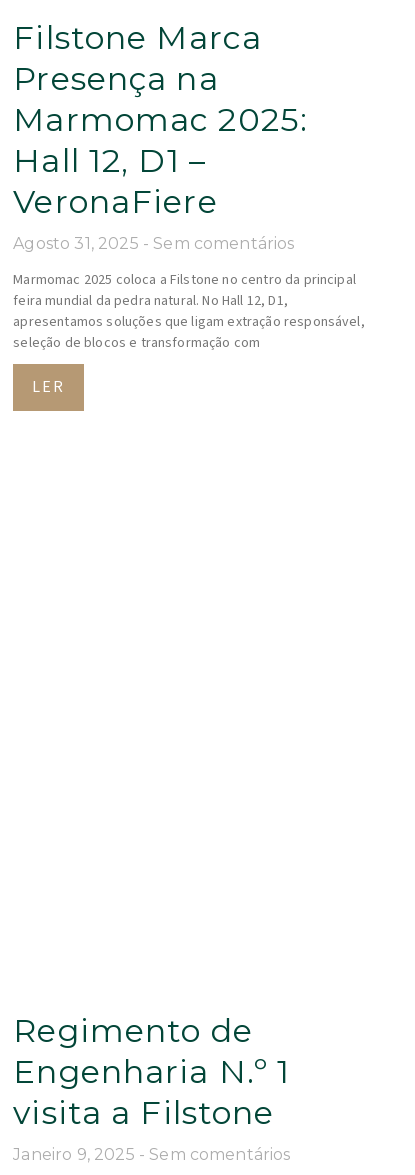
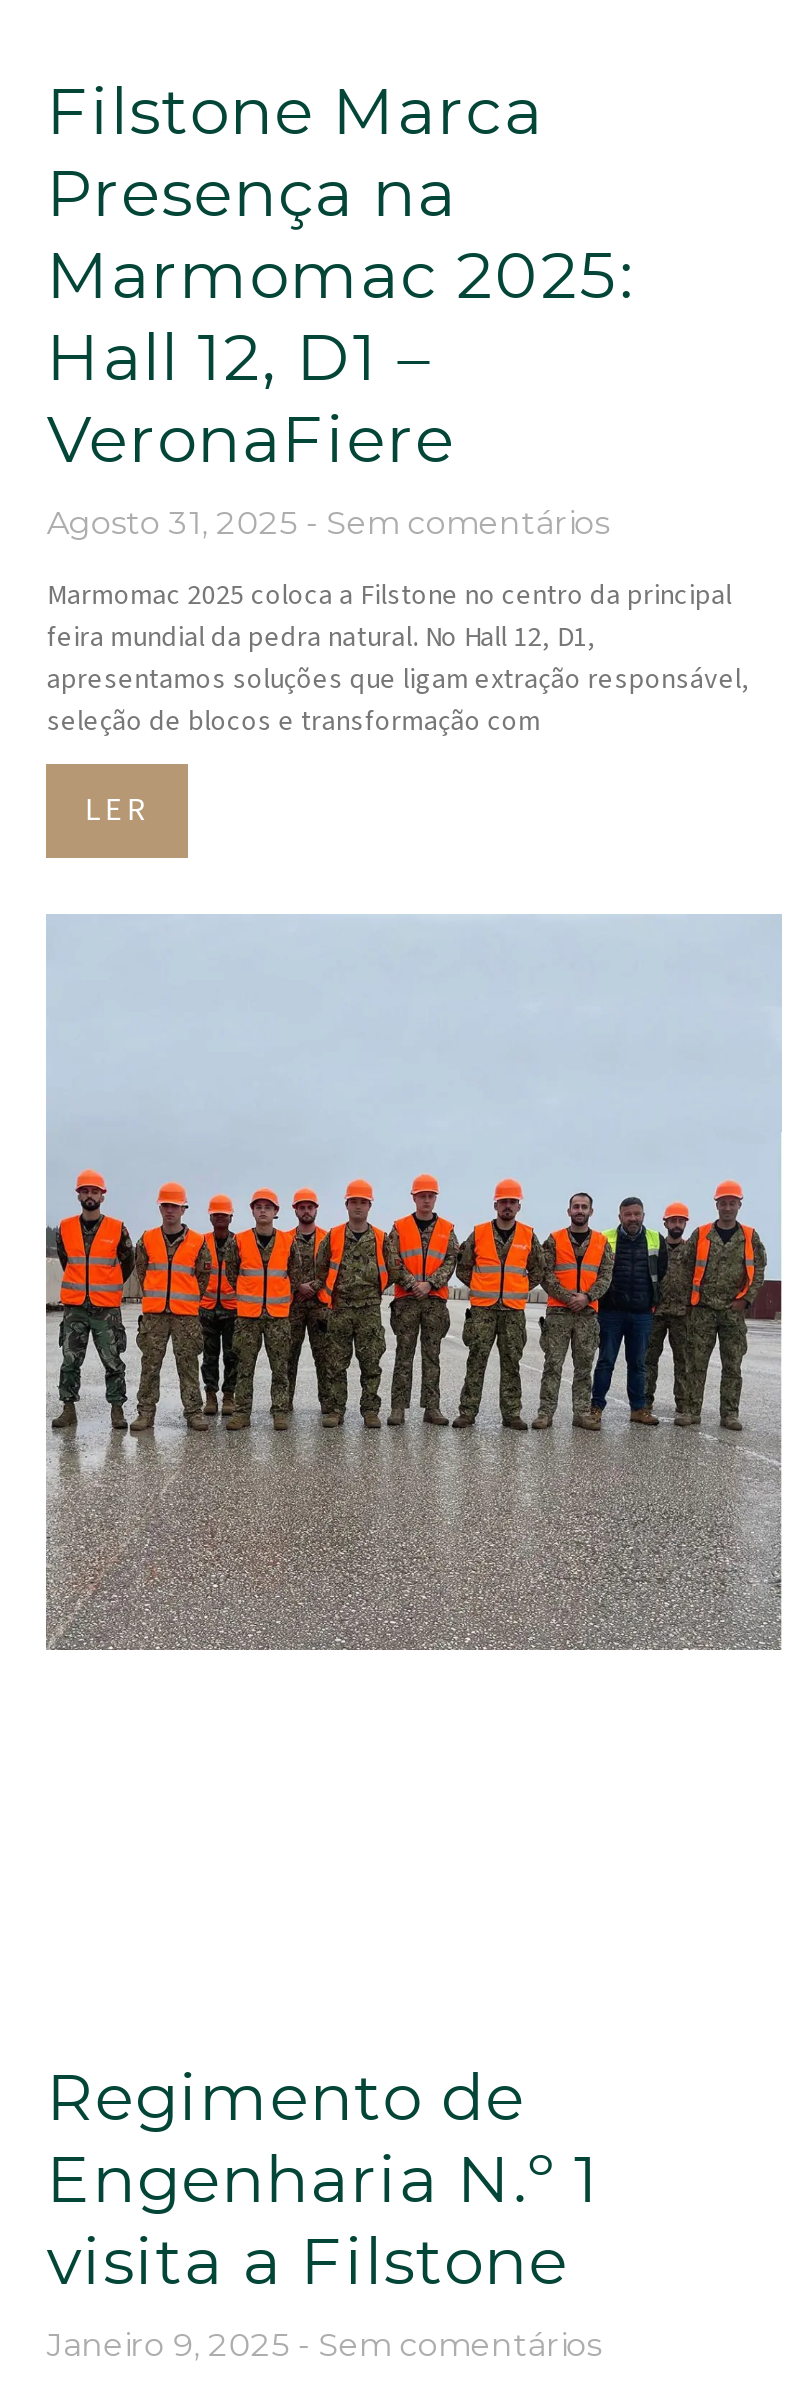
+ [image]
